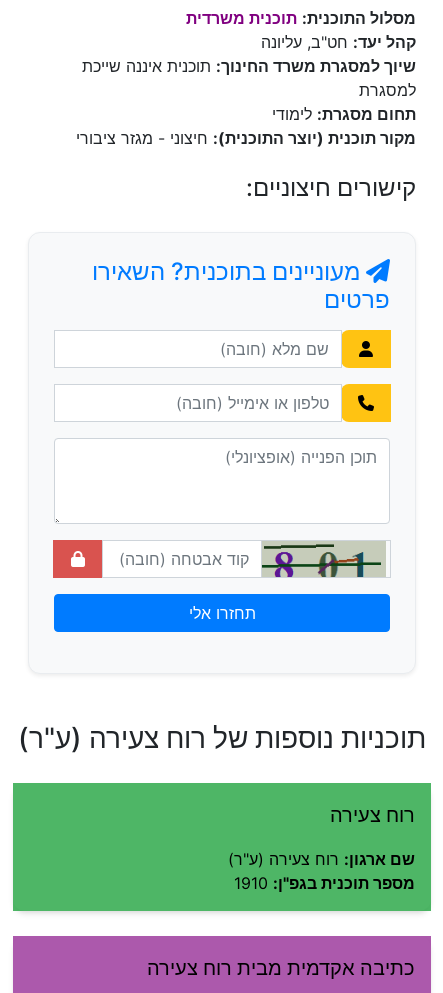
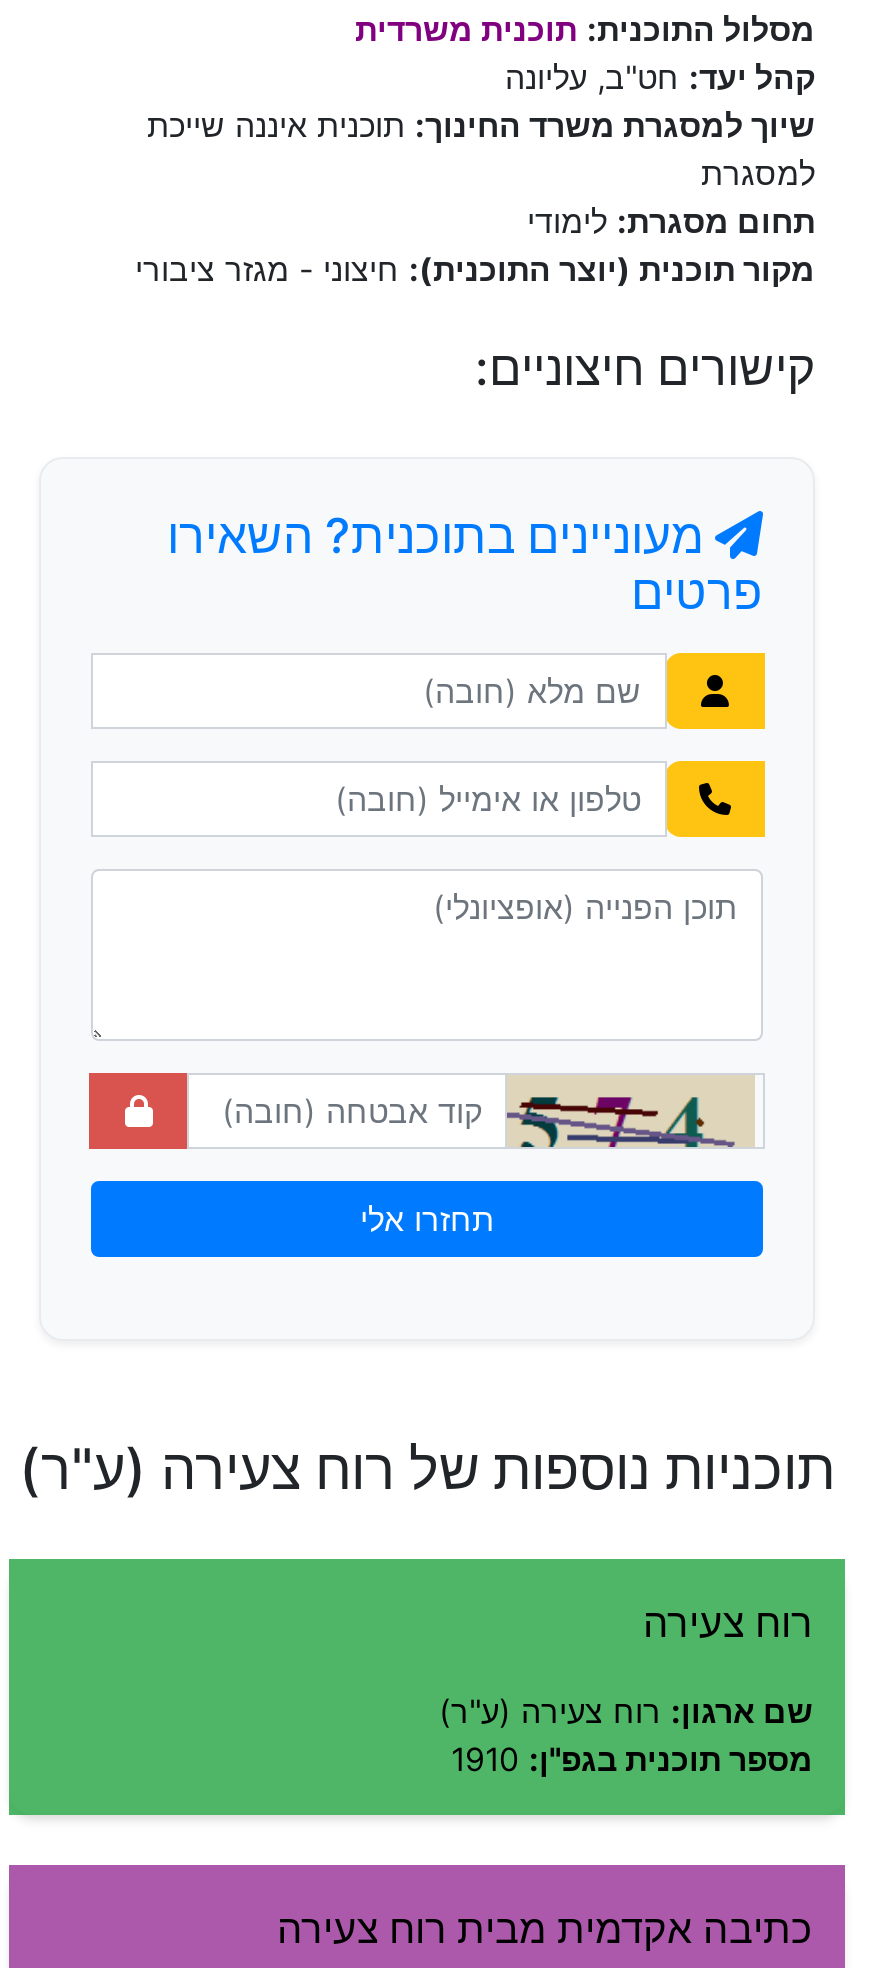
- [image]
+ [image]
